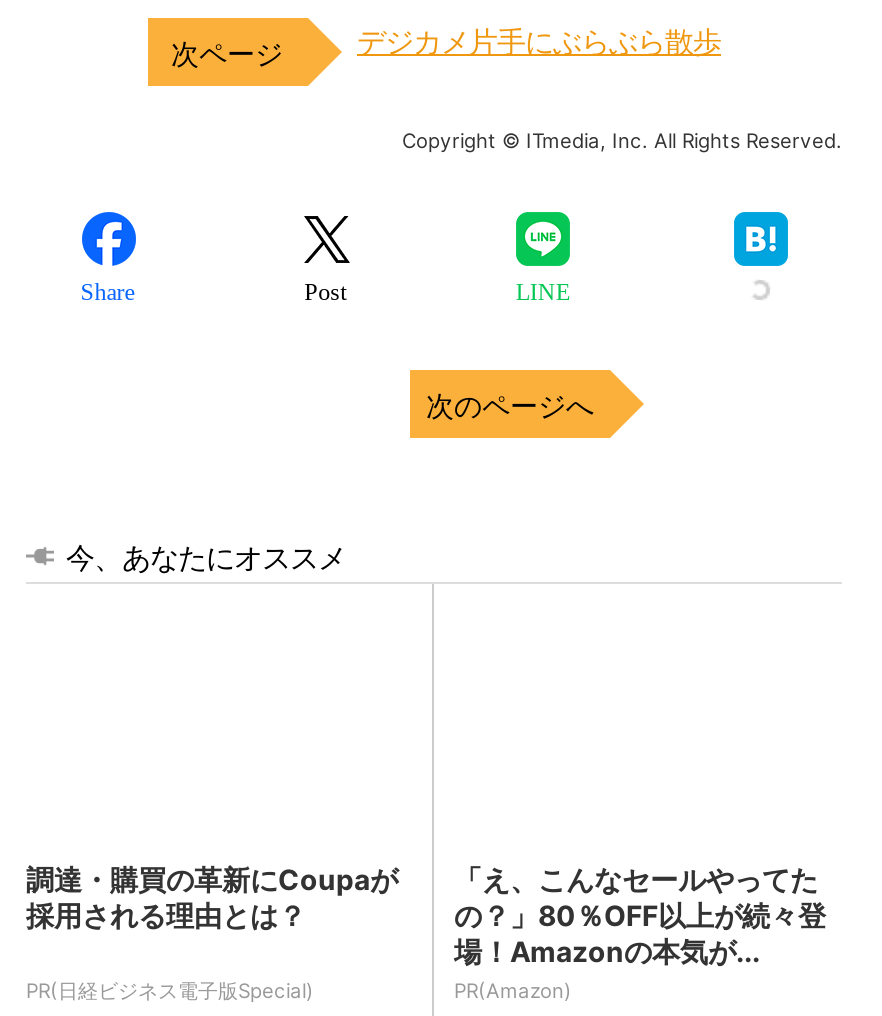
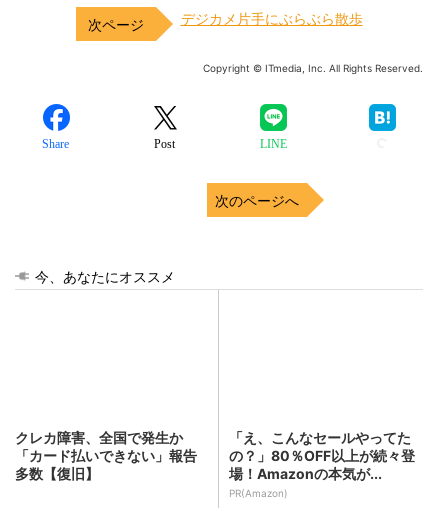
- 調達・購買の革新にCoupaが
- 採用される理由とは？
- PR(日経ビジネス電子版Special)
+ クレカ障害、全国で発生か
+ 「カード払いできない」報告
+ 多数【復旧】
